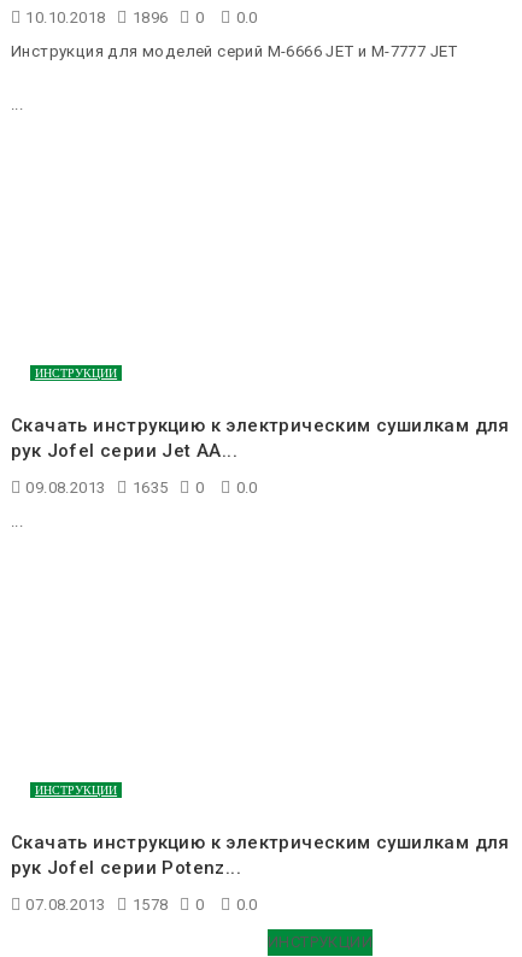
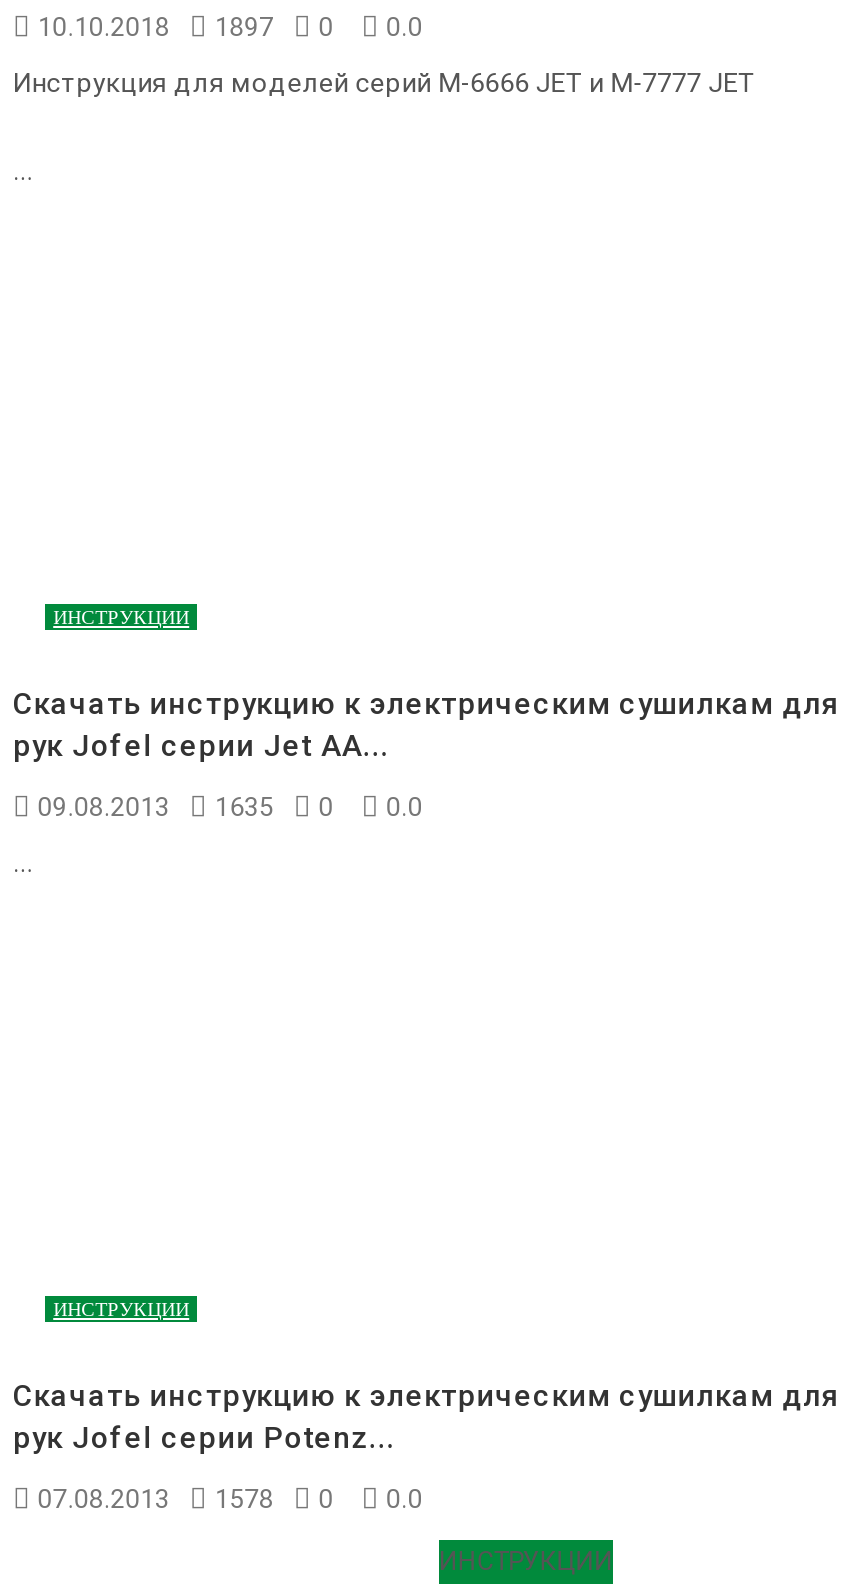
- 10.10.2018 1896 0 0.0
+ 10.10.2018 1897 0 0.0
